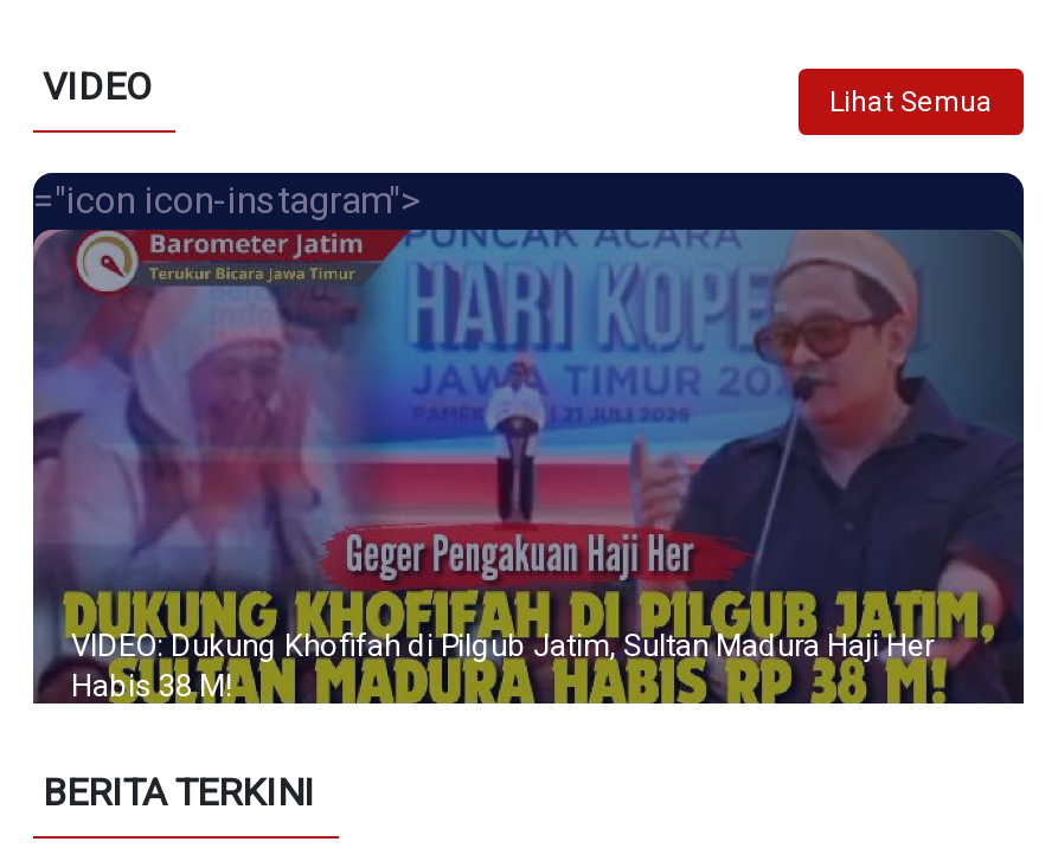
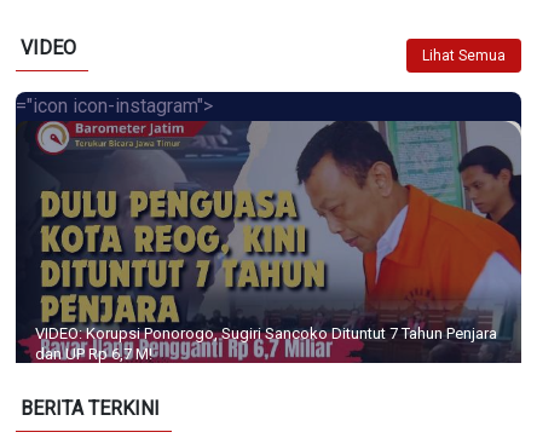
- [image]
- VIDEO: Dukung Khofifah di Pilgub Jatim, Sultan Madura Haji Her
- Habis 38 M!
+ [image]
+ VIDEO: Korupsi Ponorogo, Sugiri Sancoko Dituntut 7 Tahun Penjara
+ dan UP Rp 6,7 M!
